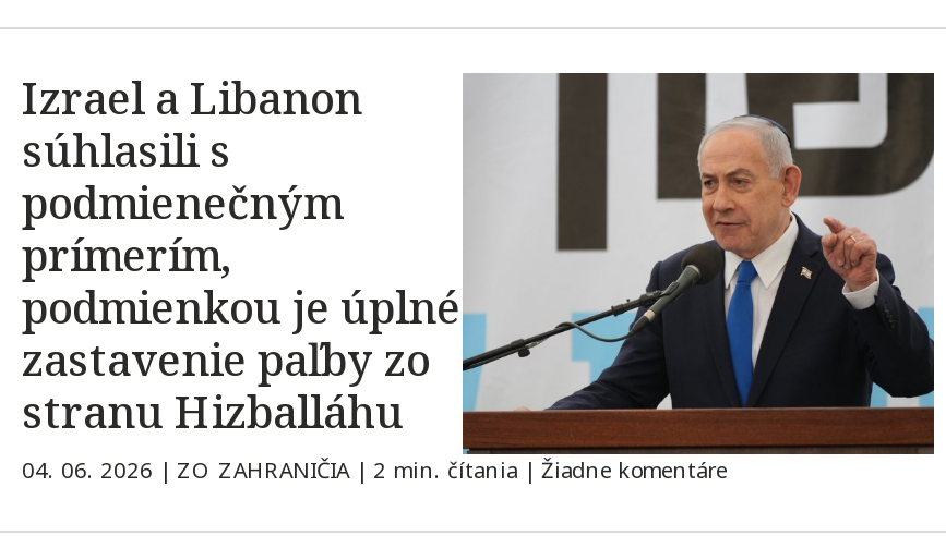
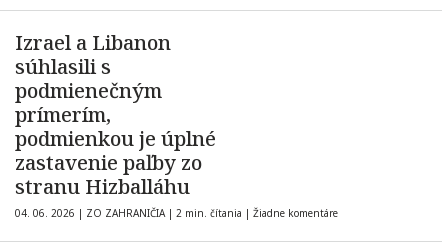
- [image]
